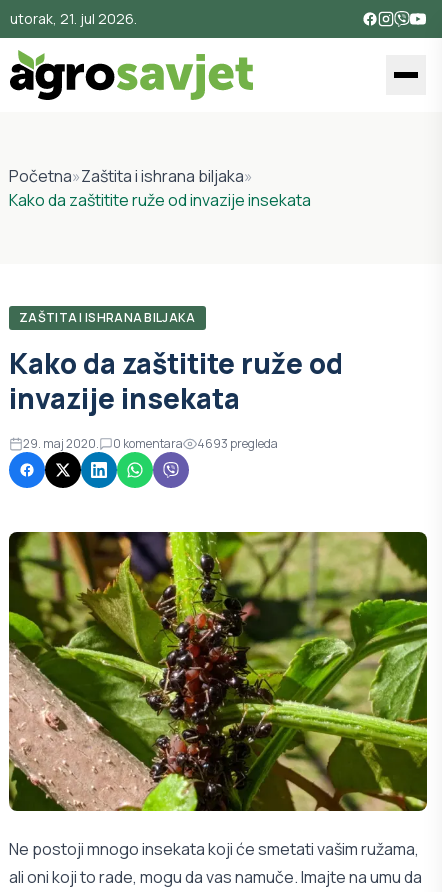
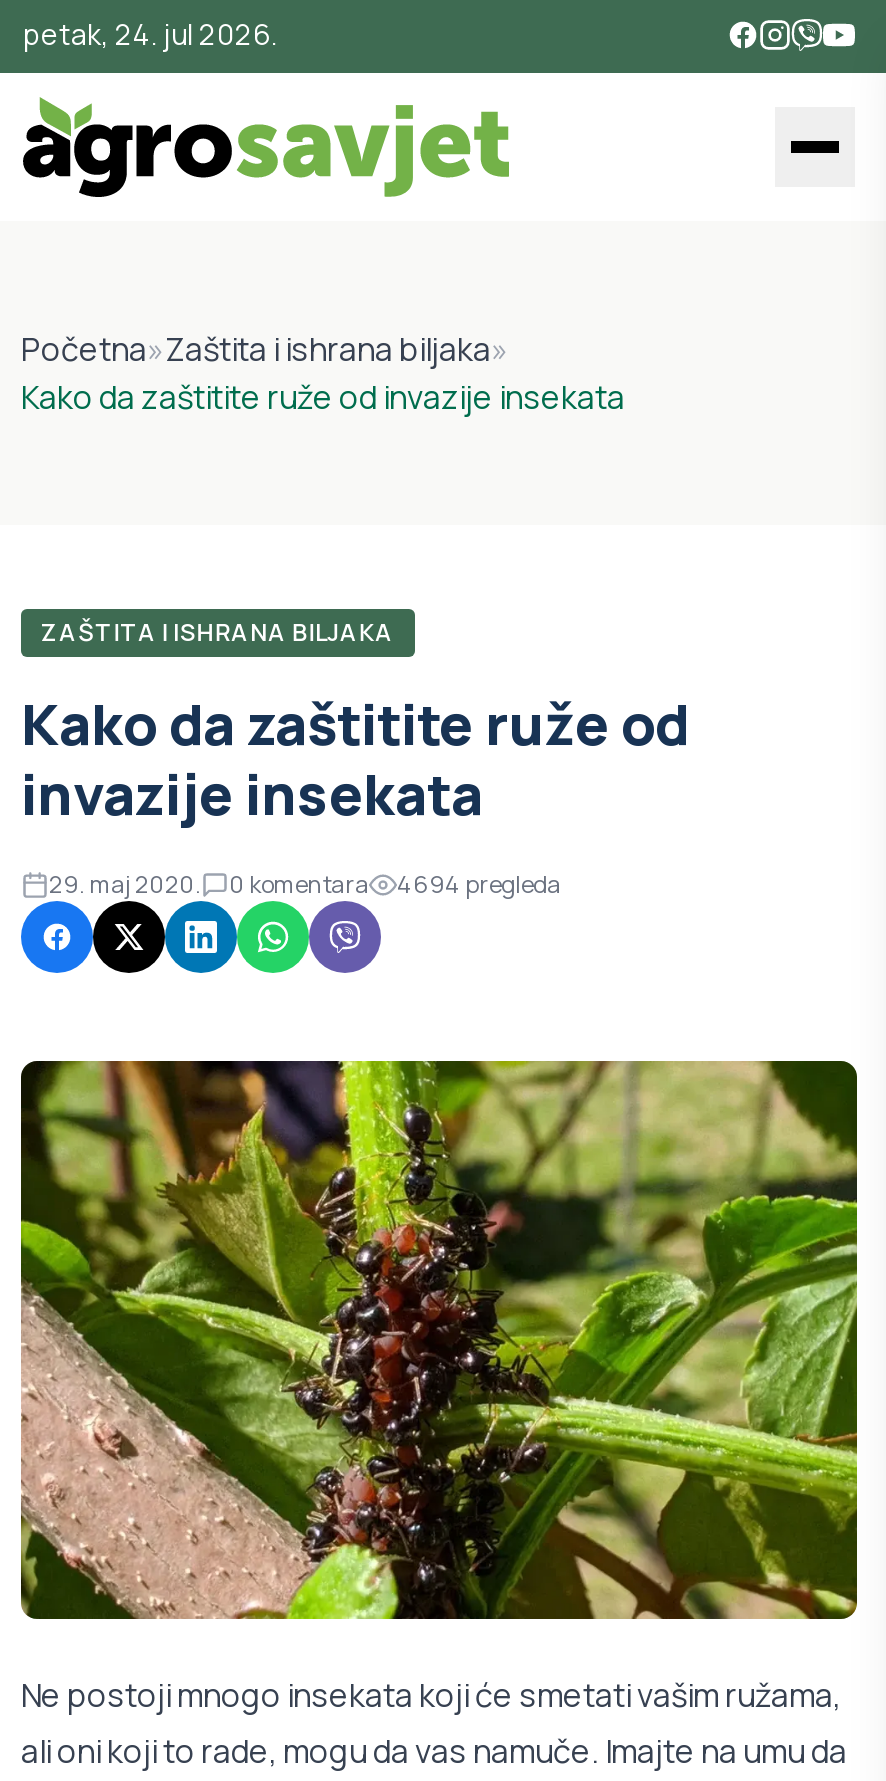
- utorak, 21. jul 2026.
+ petak, 24. jul 2026.

- 29. maj 2020. 0 komentara 4693 pregleda
+ 29. maj 2020. 0 komentara 4694 pregleda
